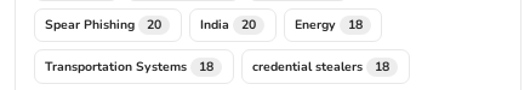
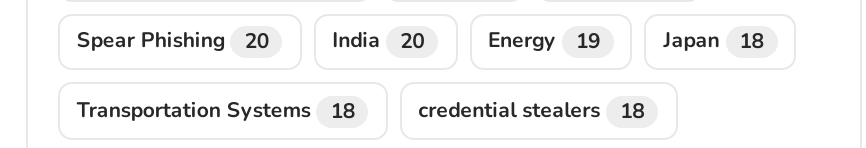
- Energy 18
+ Energy 19
+ Japan 18
